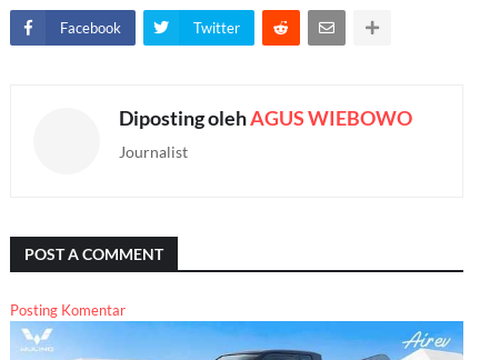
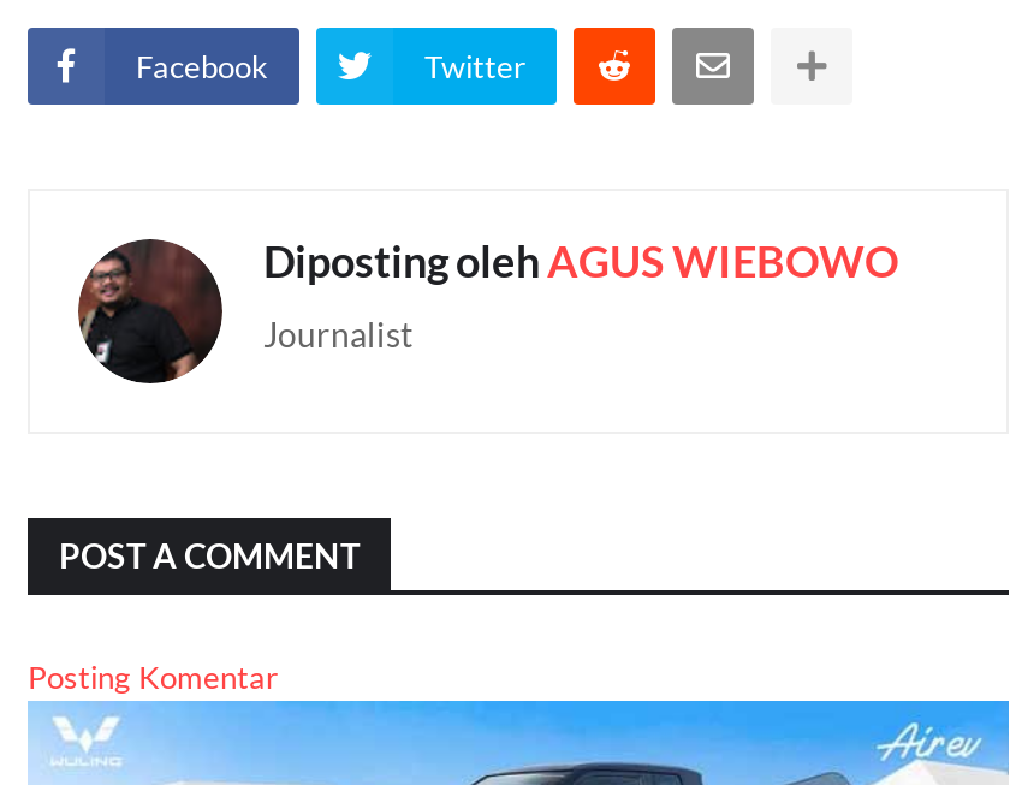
+ [image]
